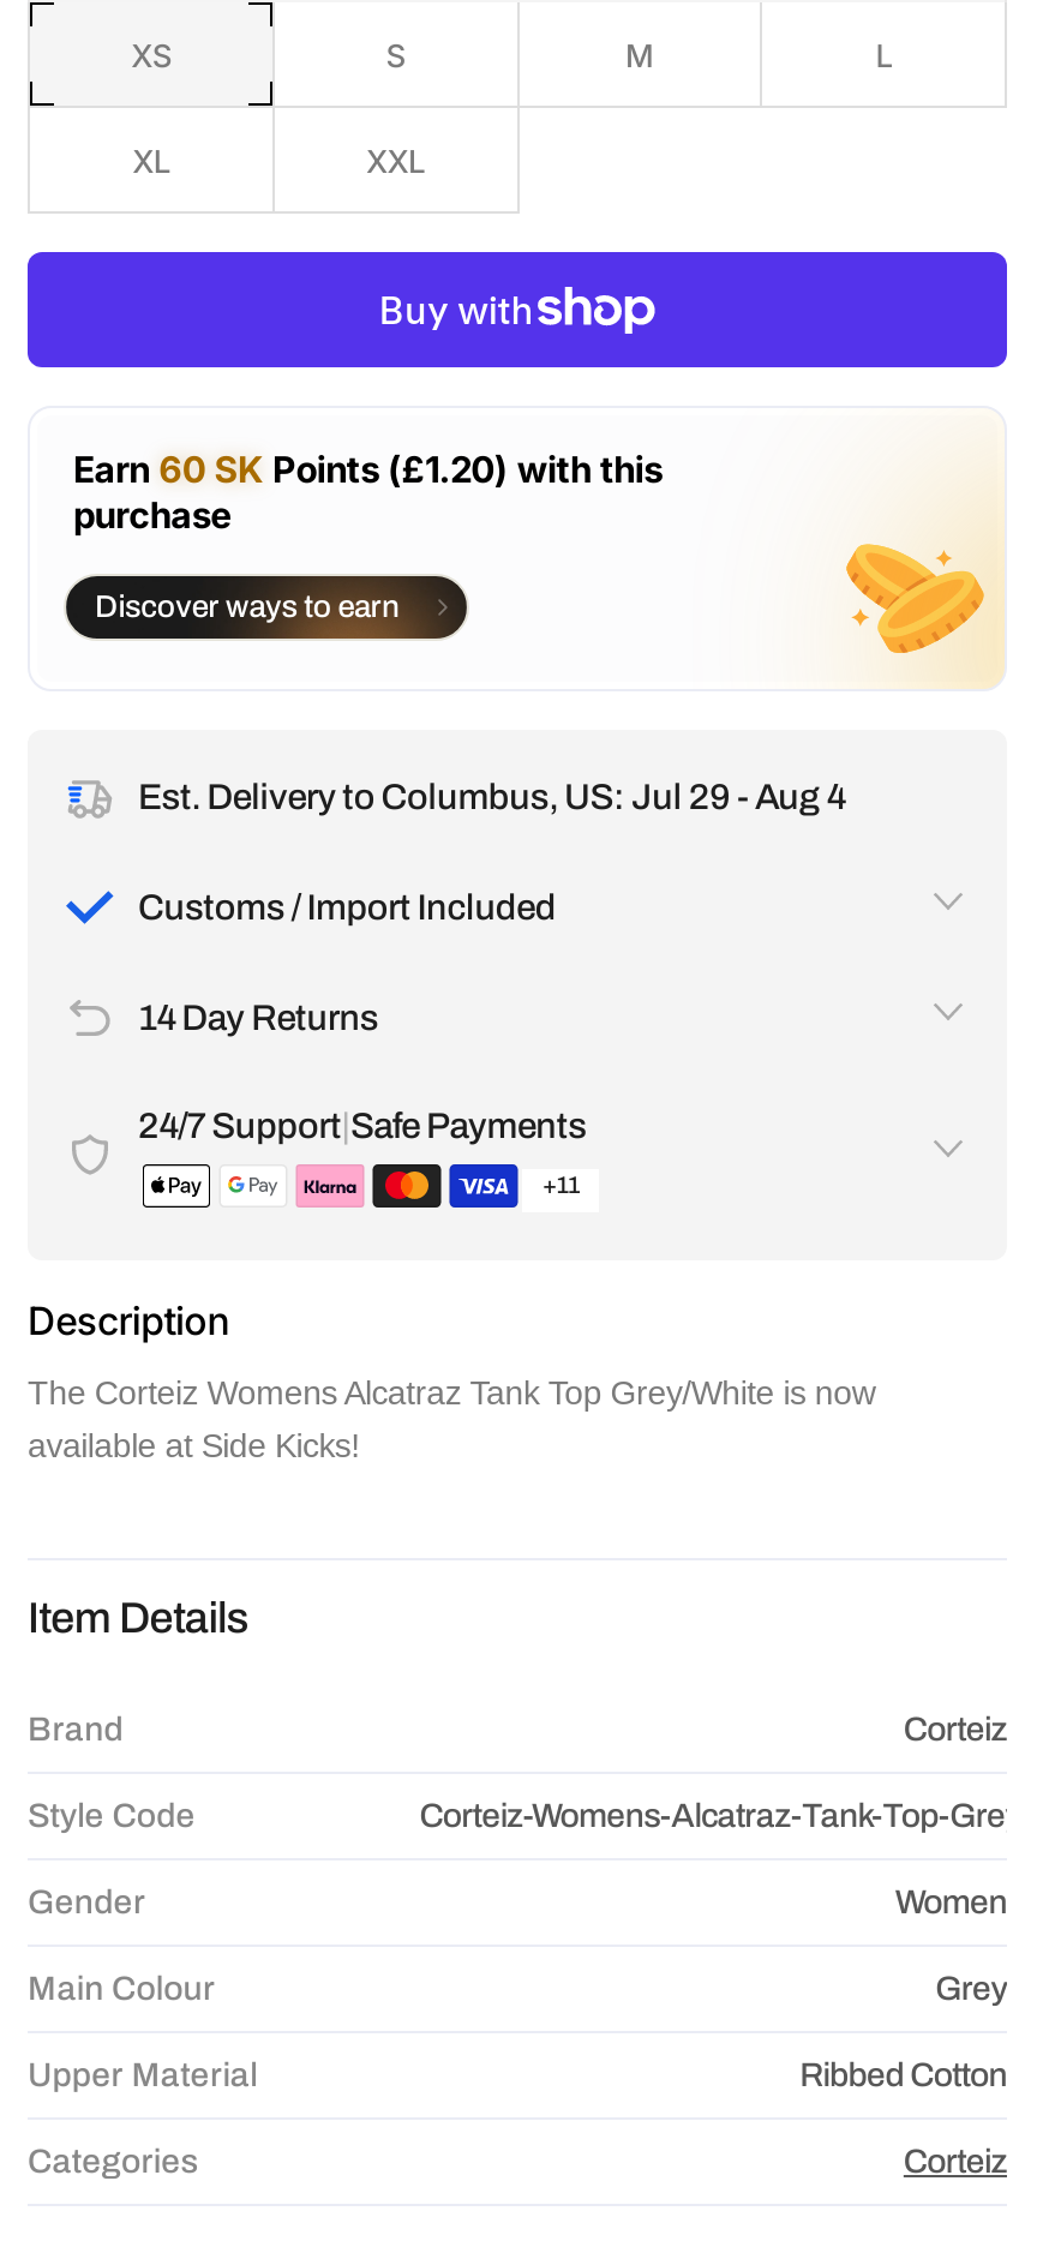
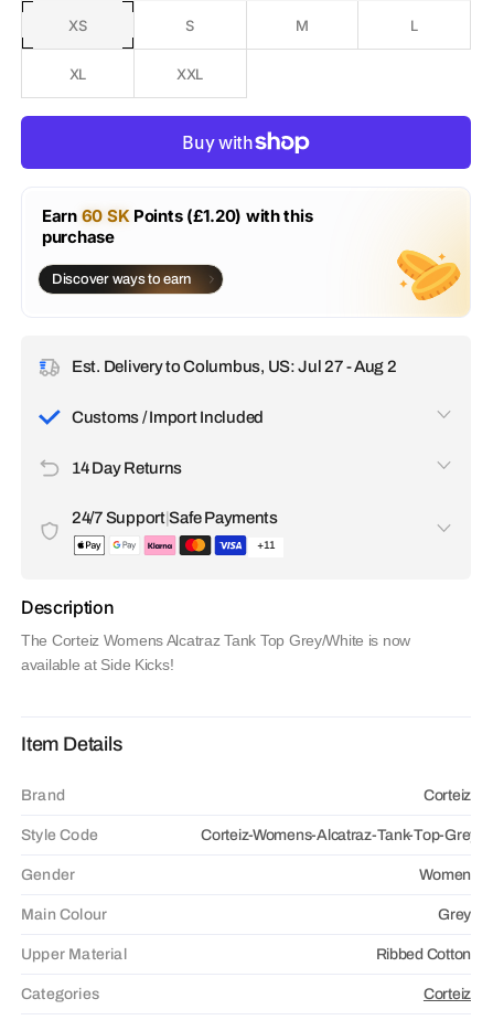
- Est. Delivery to Columbus, US: Jul 29 - Aug 4
+ Est. Delivery to Columbus, US: Jul 27 - Aug 2
